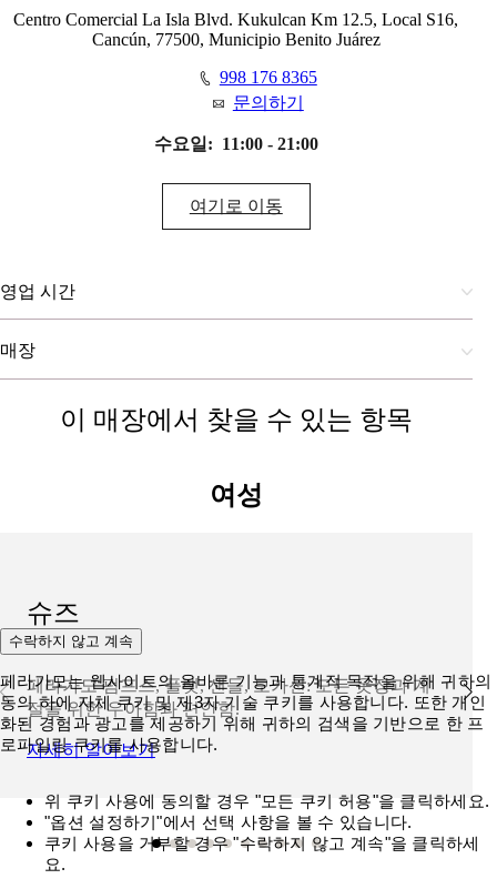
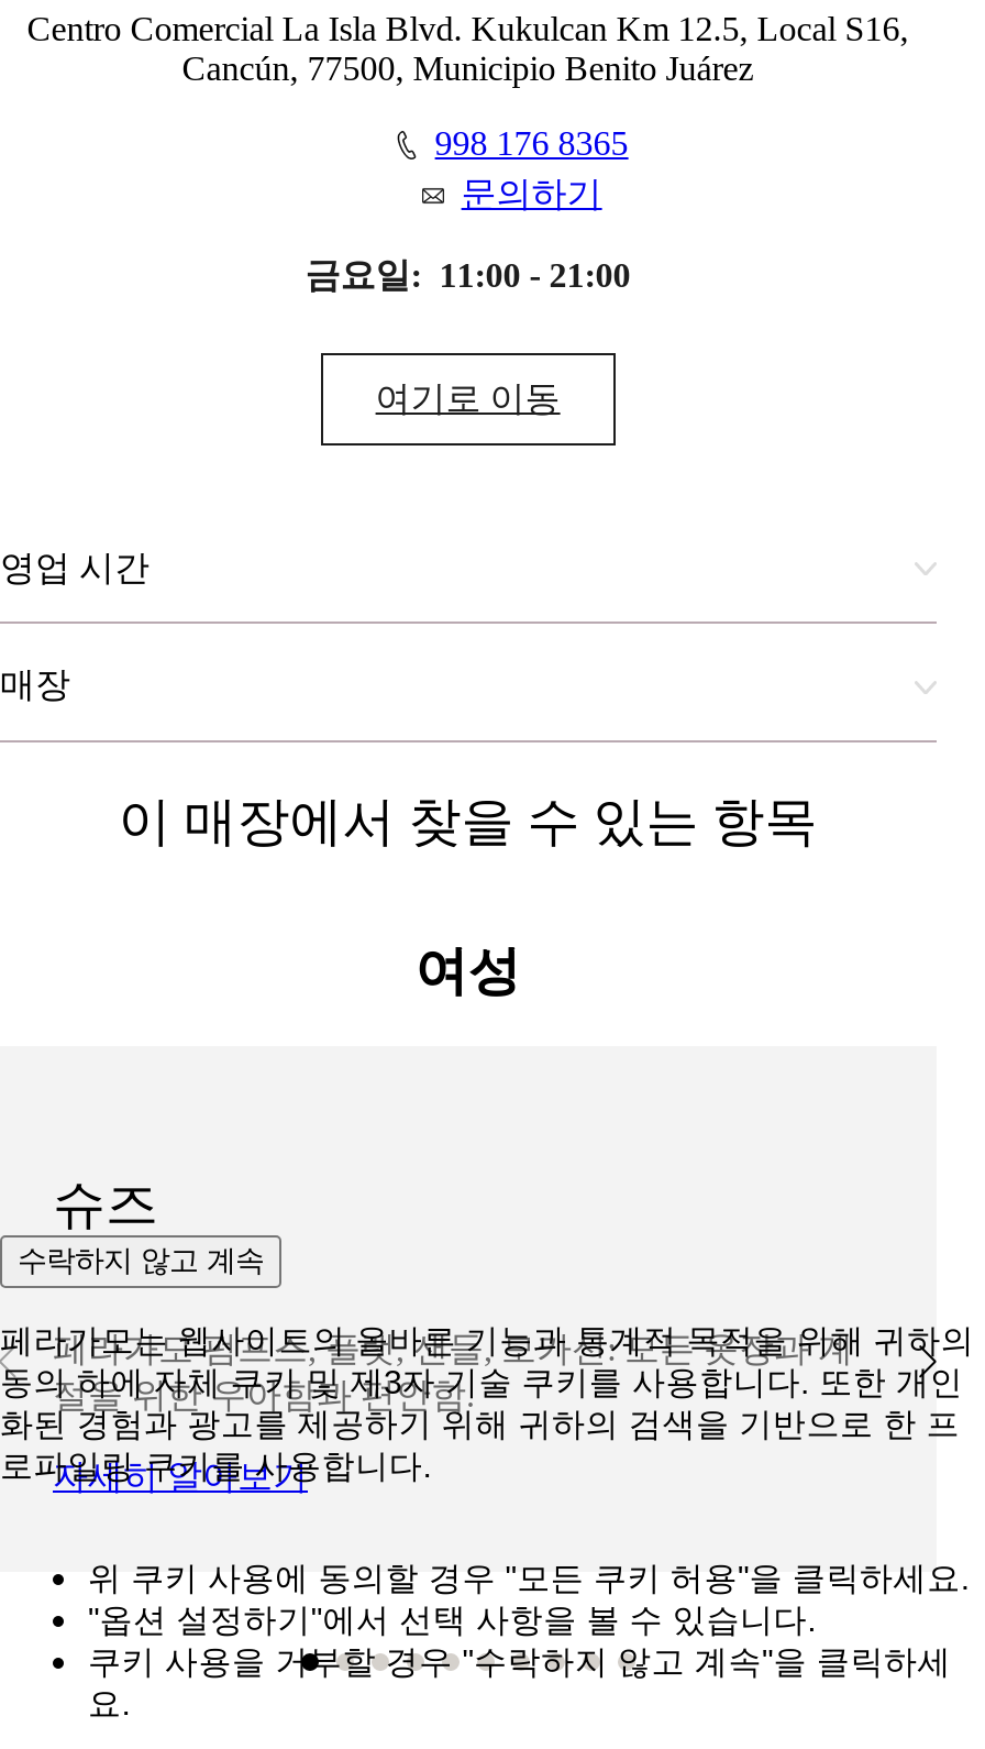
- 수요일: 11:00 - 21:00
+ 금요일: 11:00 - 21:00
